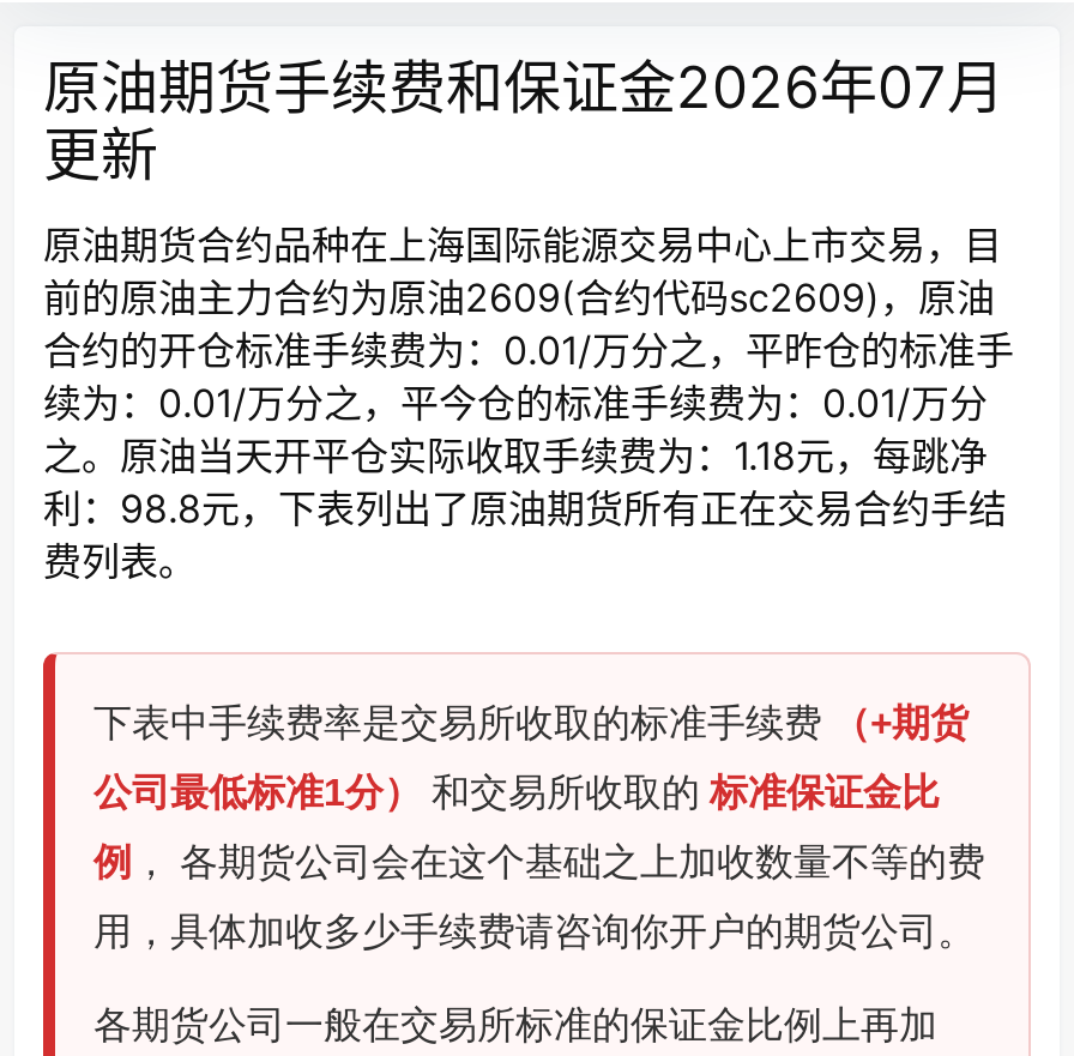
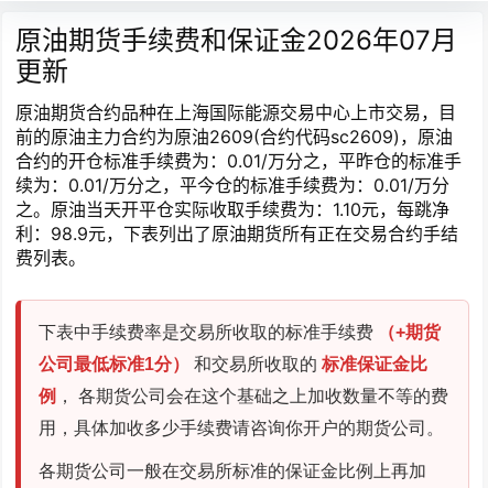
- 之。原油当天开平仓实际收取手续费为：1.18元，每跳净
+ 之。原油当天开平仓实际收取手续费为：1.10元，每跳净

- 利：98.8元，下表列出了原油期货所有正在交易合约手结
+ 利：98.9元，下表列出了原油期货所有正在交易合约手结
